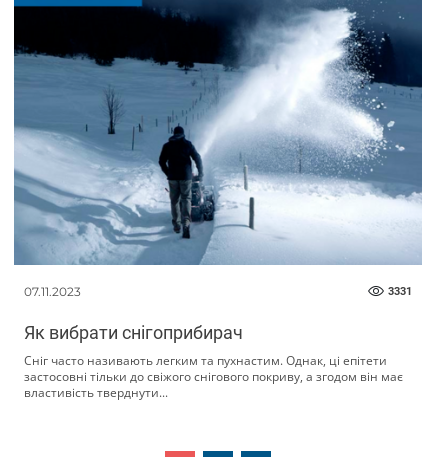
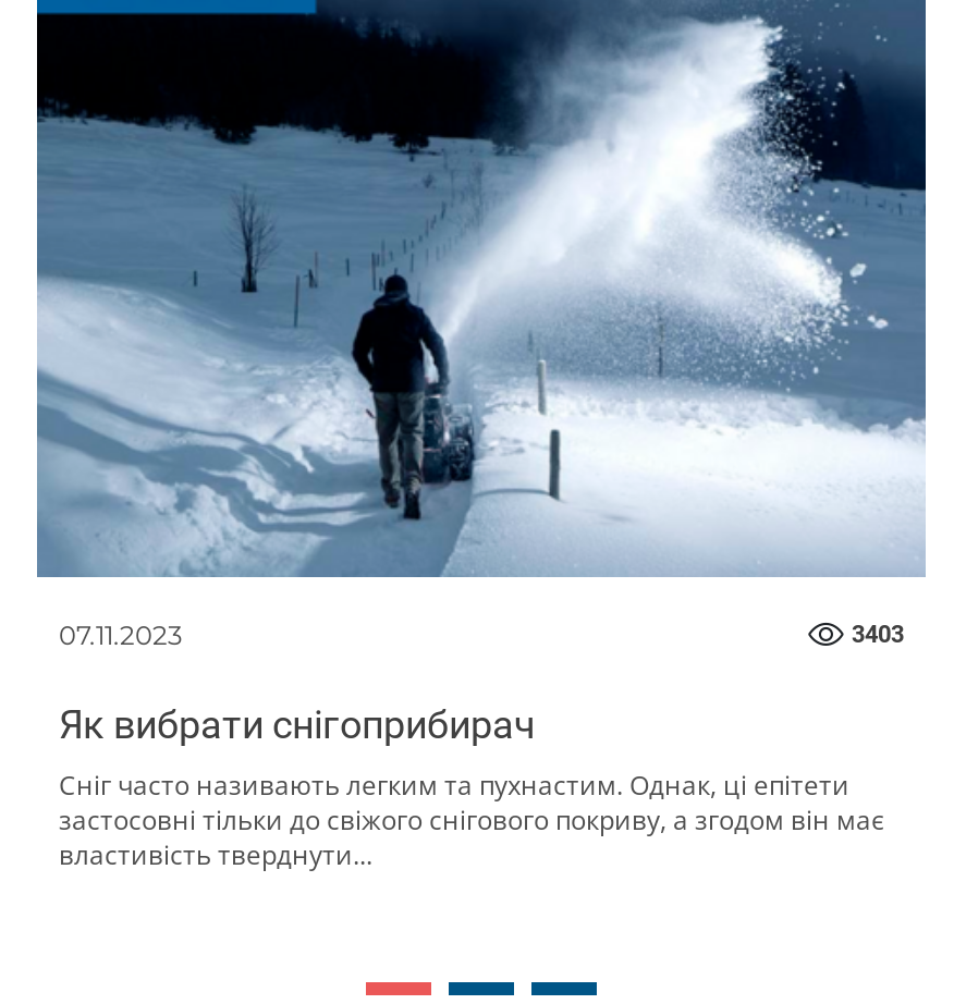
- 3331
+ 3403
